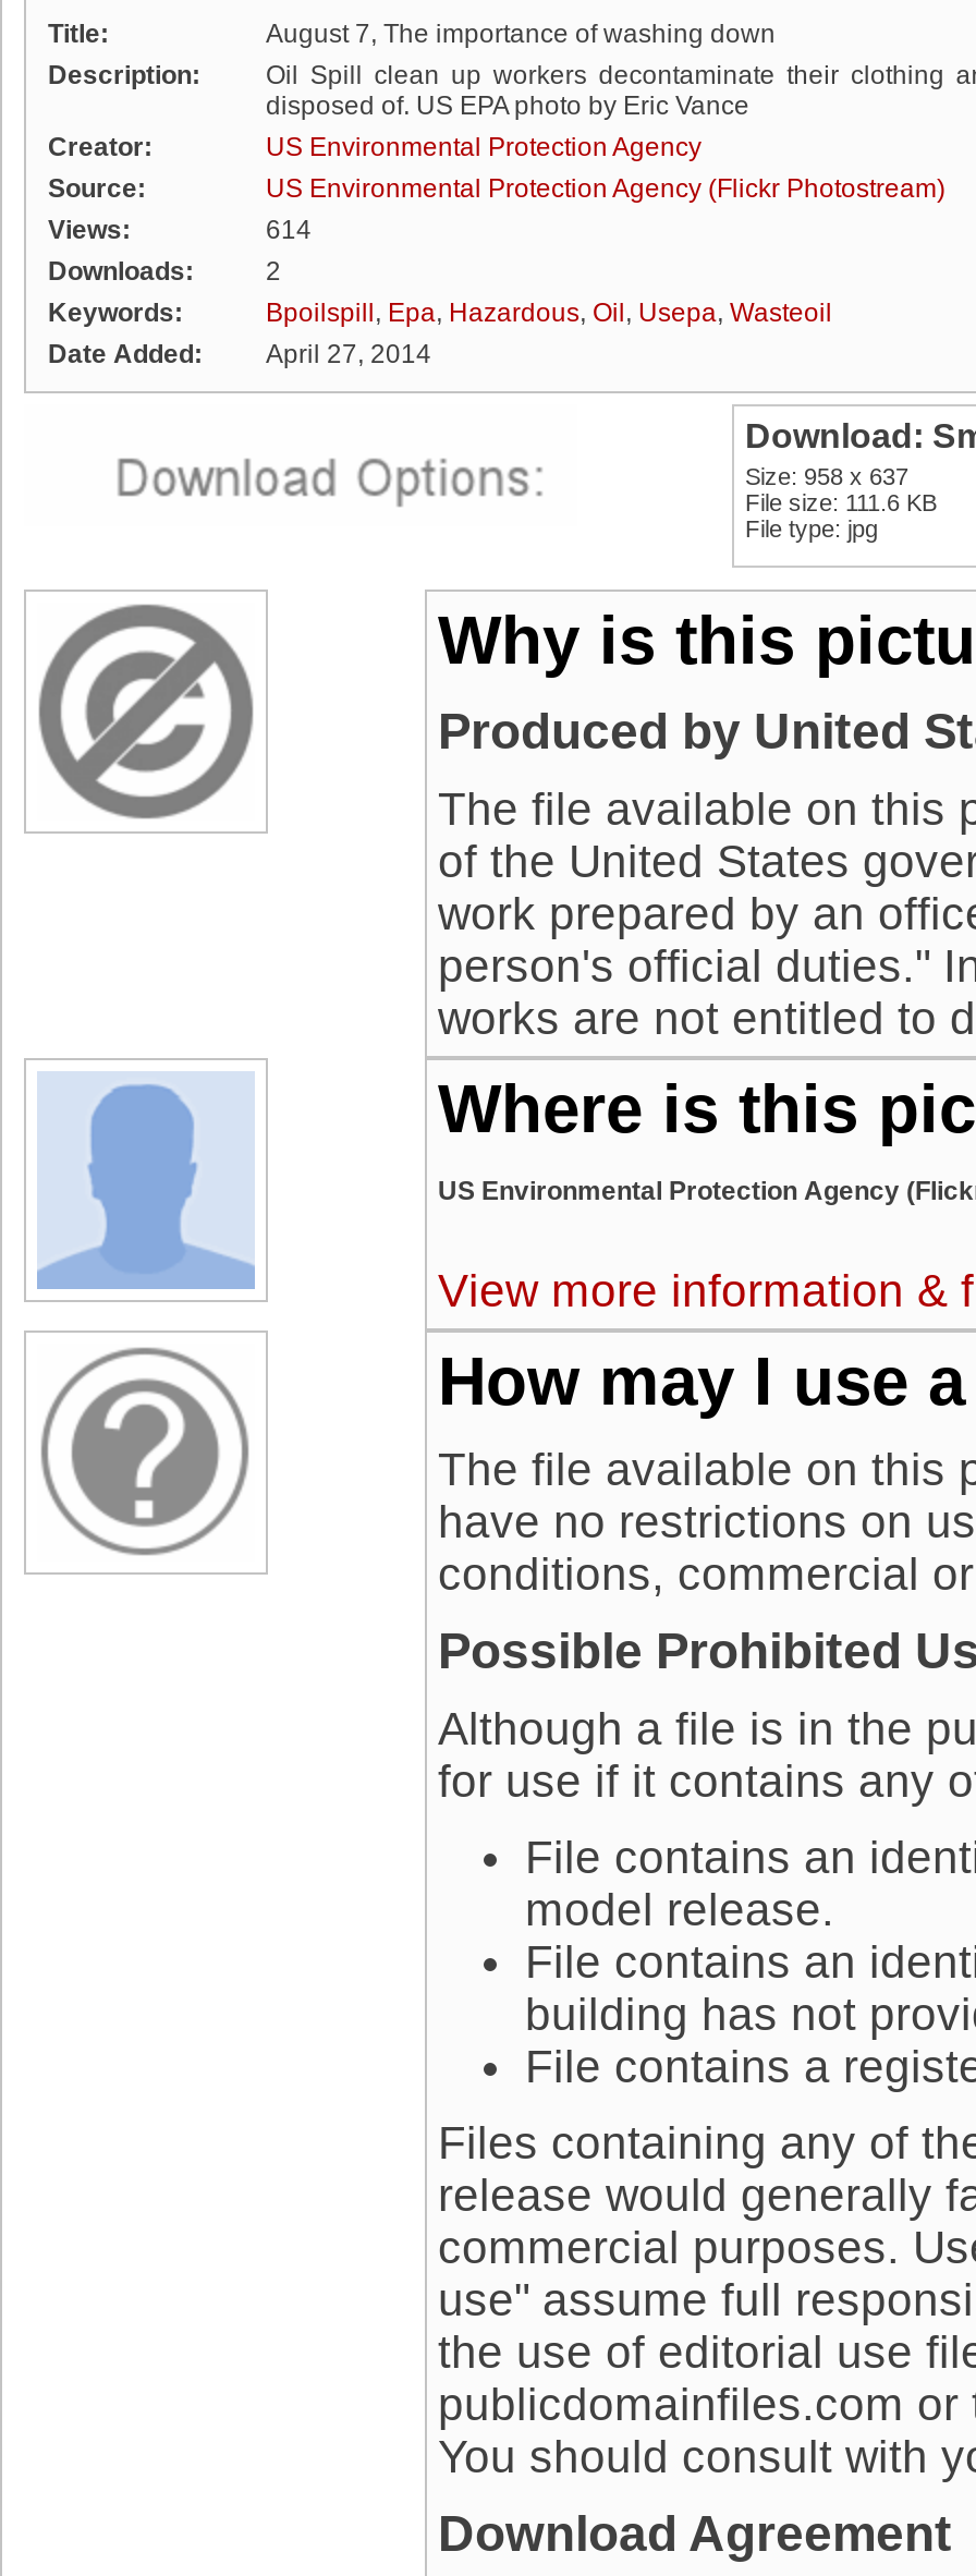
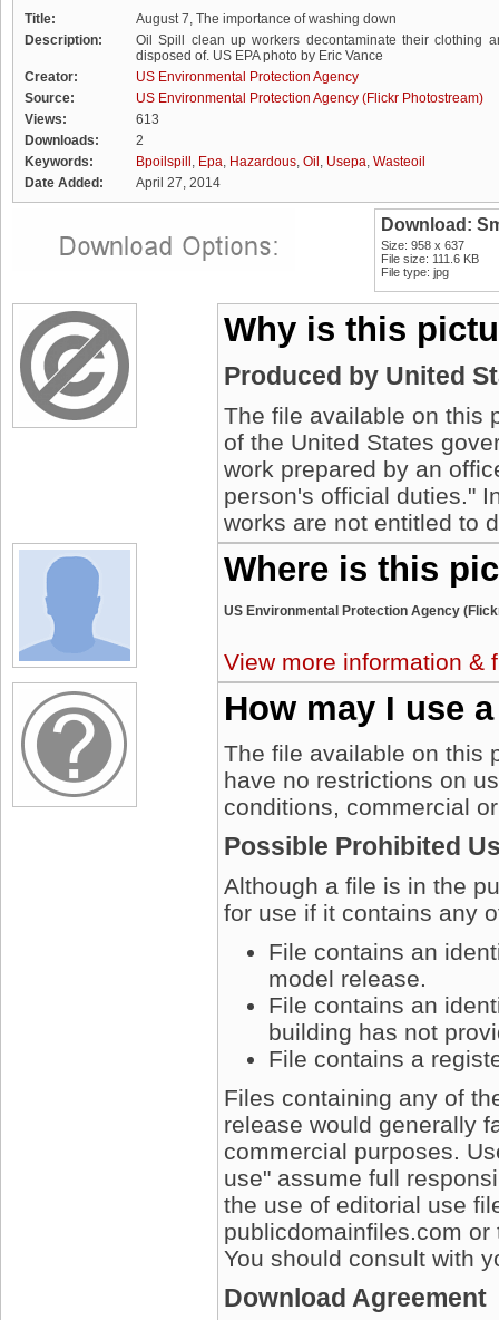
- 614
+ 613
